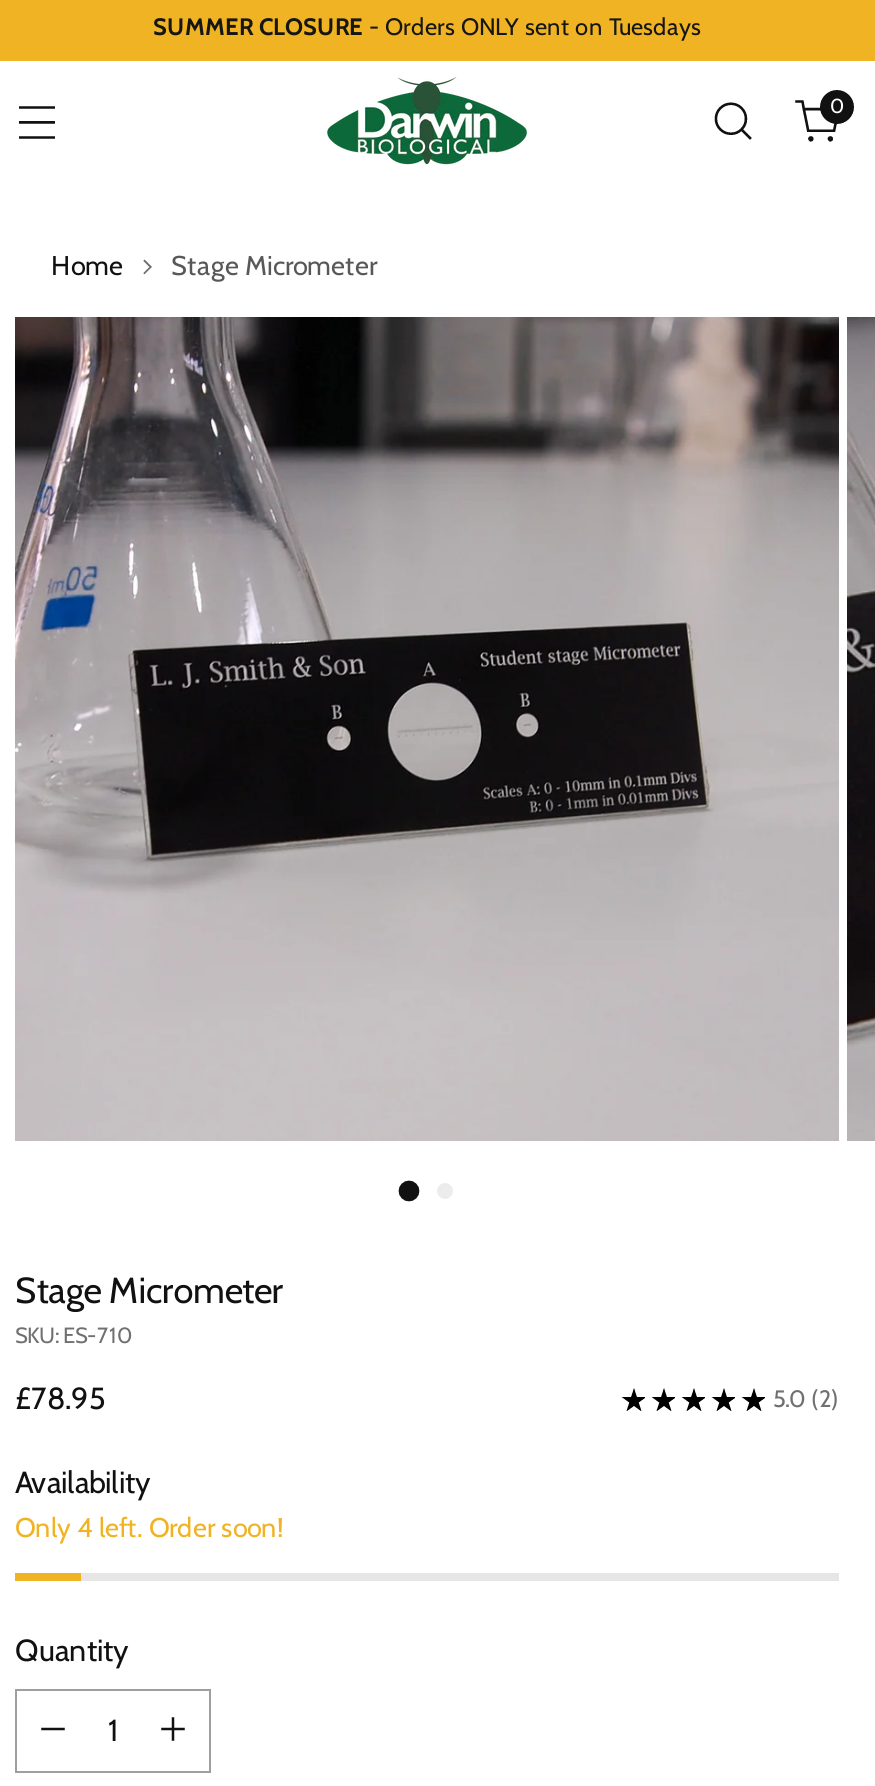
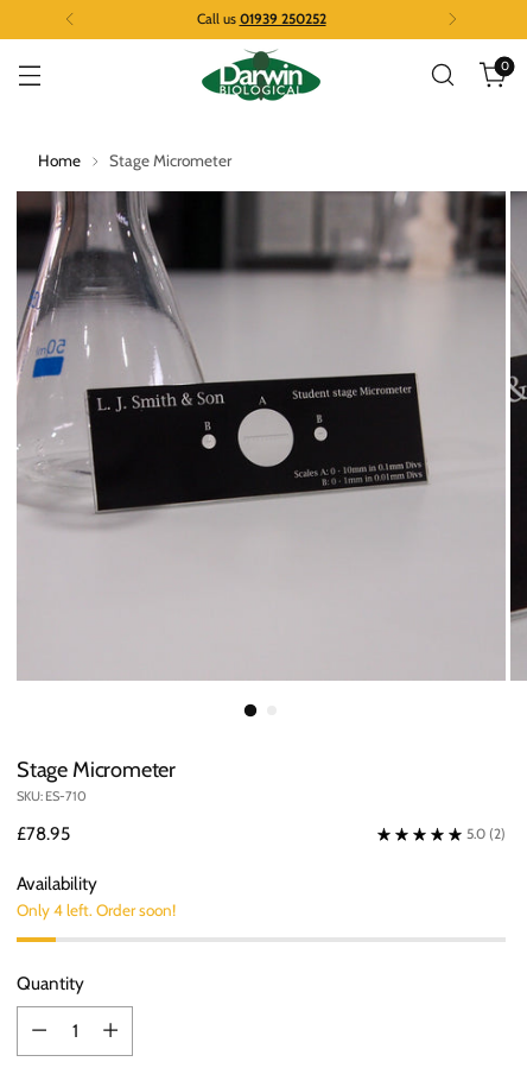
- SUMMER CLOSURE - Orders ONLY sent on Tuesdays
+ Call us 01939 250252
